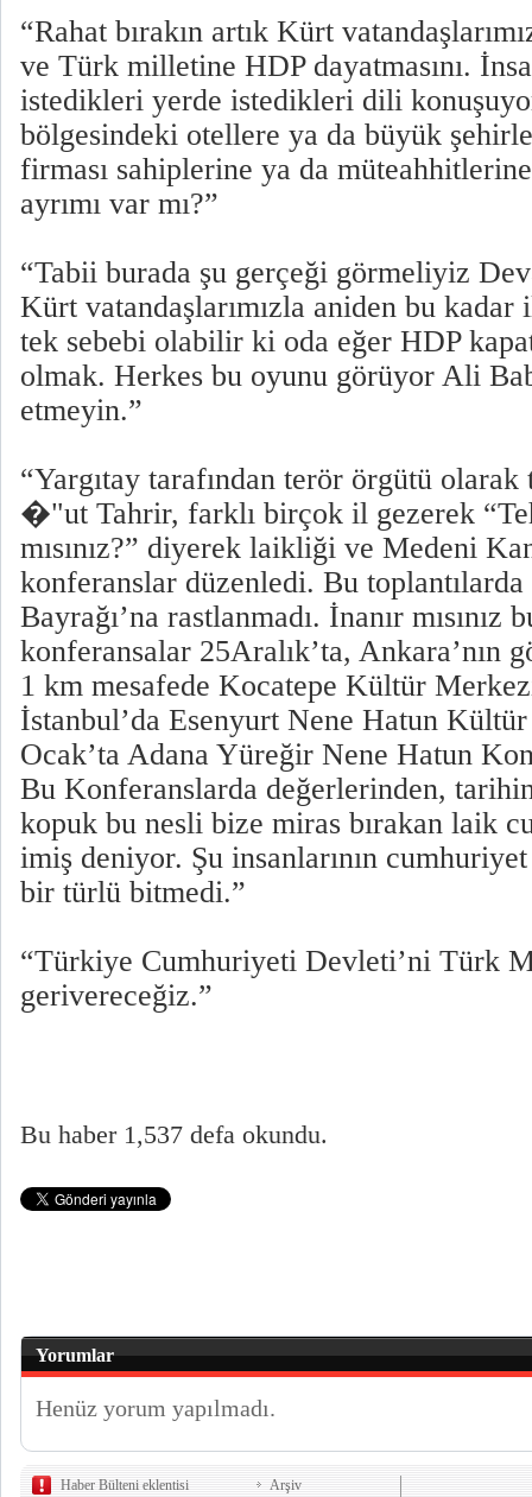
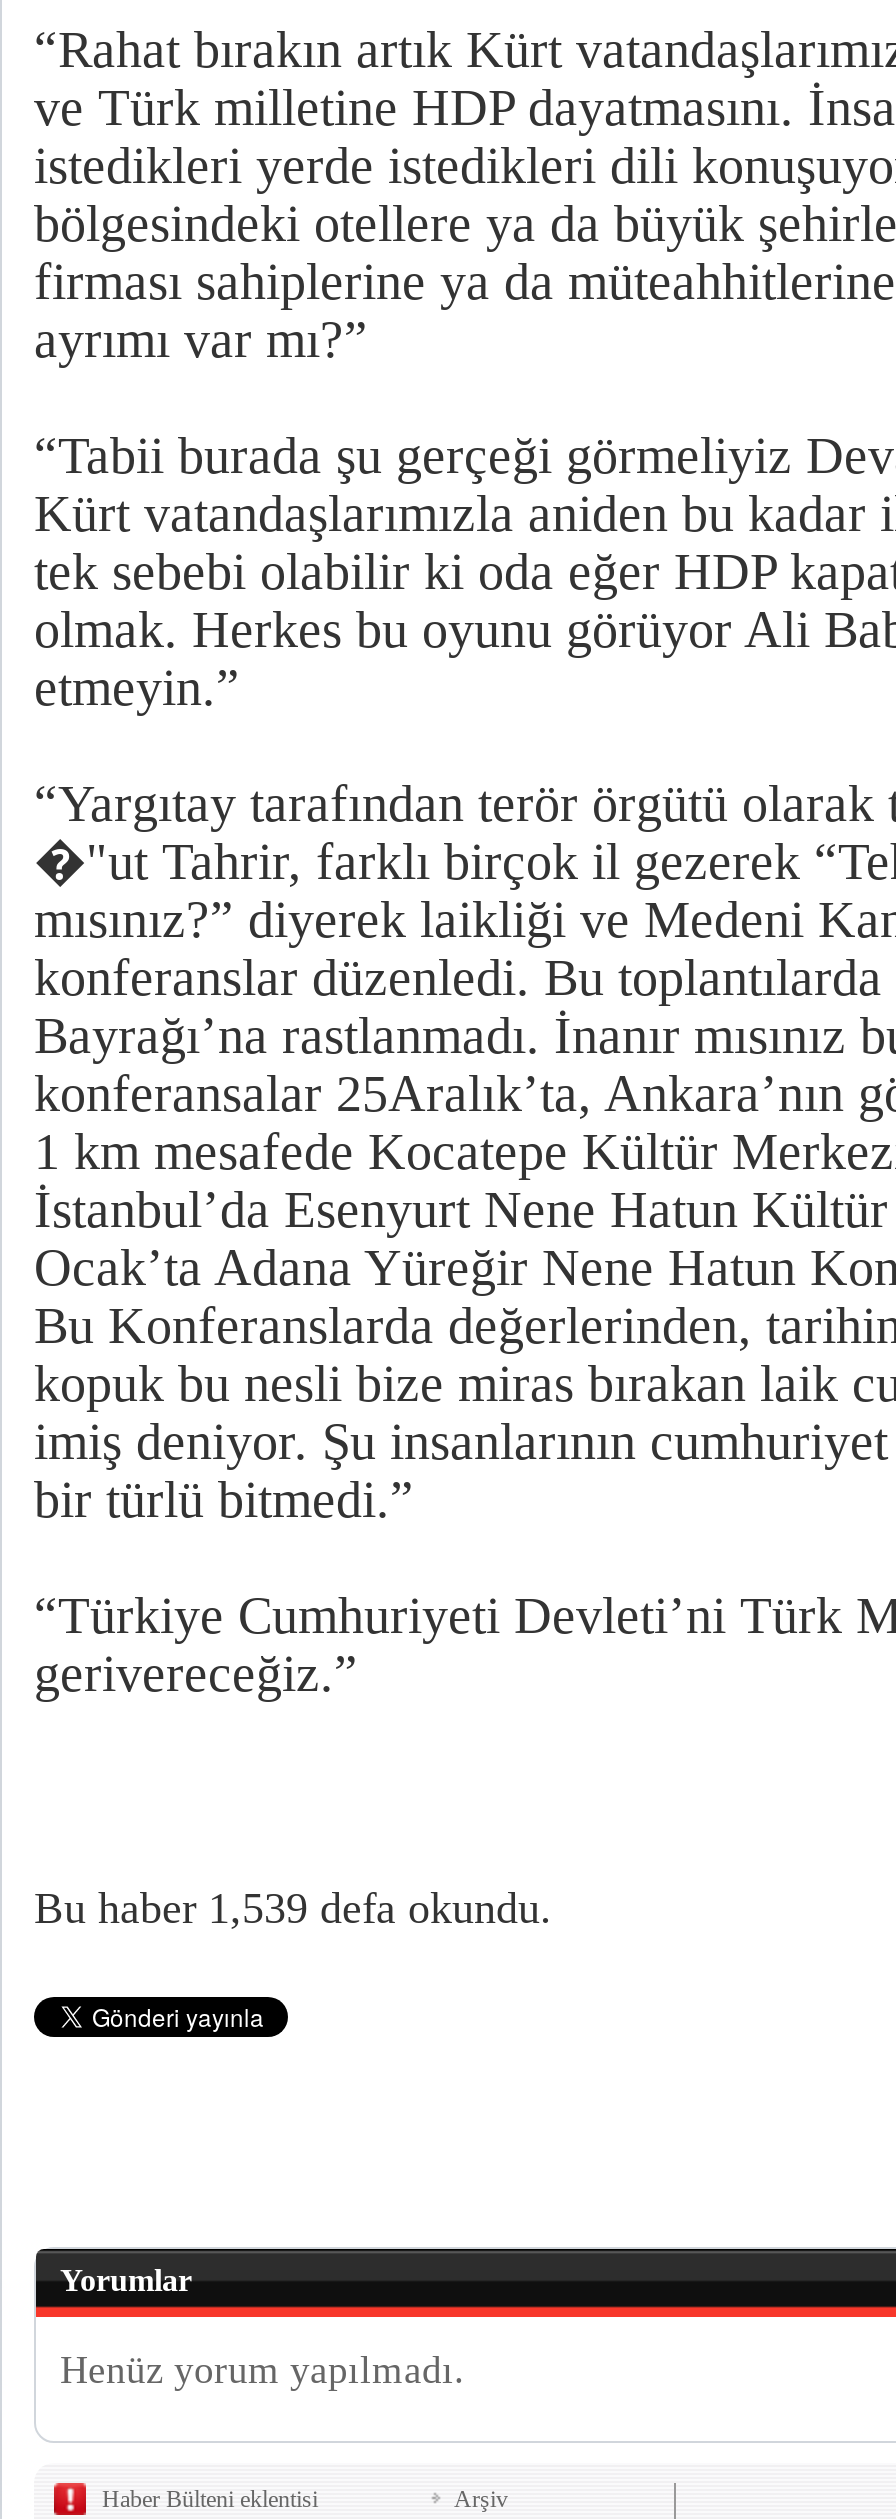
- Bu haber 1,537 defa okundu.
+ Bu haber 1,539 defa okundu.
